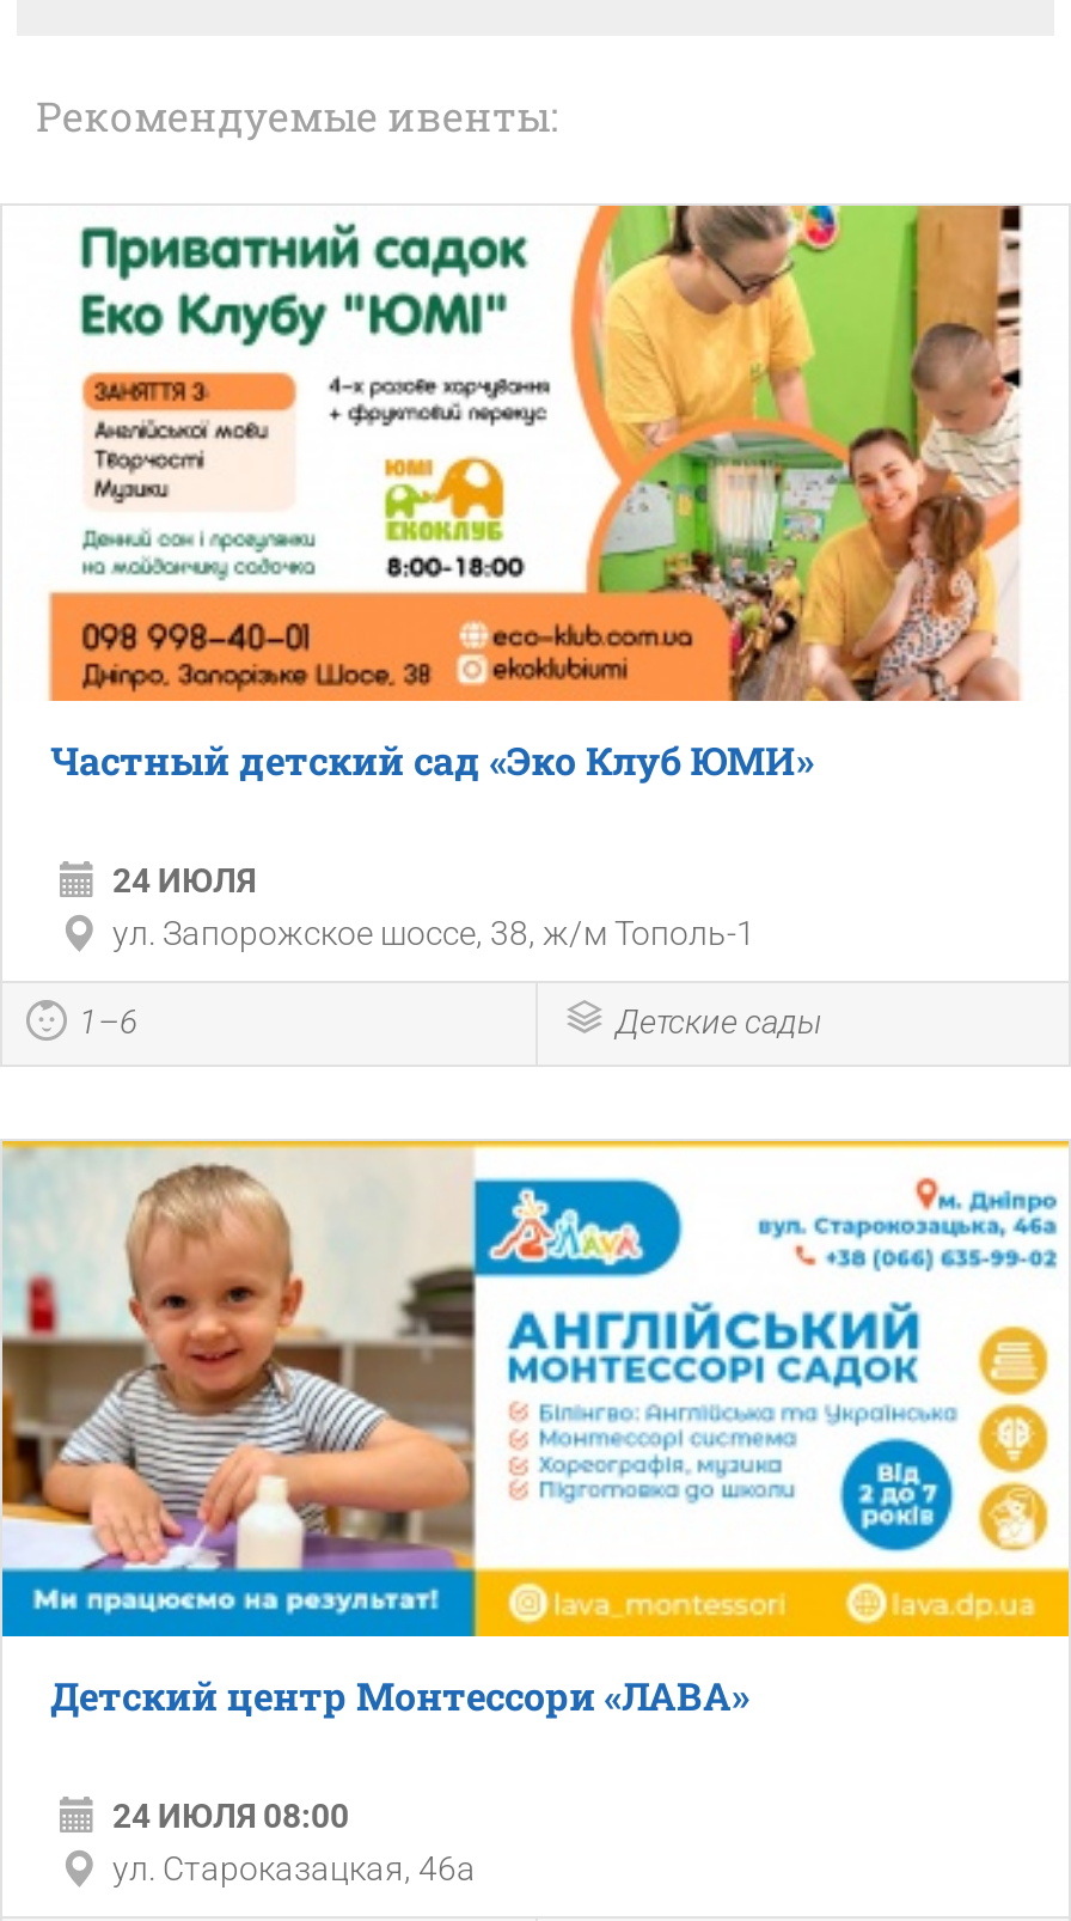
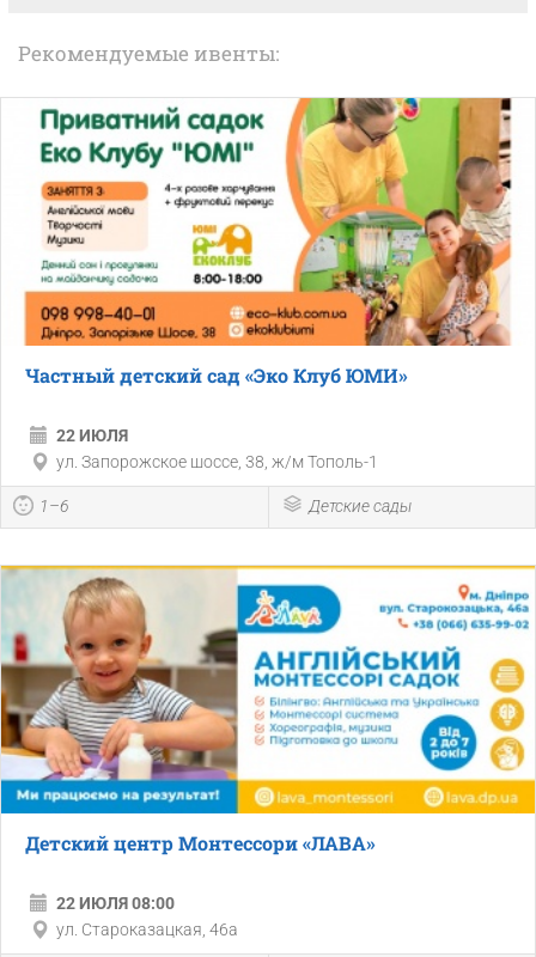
- 24 ИЮЛЯ
+ 22 ИЮЛЯ

- 24 ИЮЛЯ 08:00
+ 22 ИЮЛЯ 08:00
